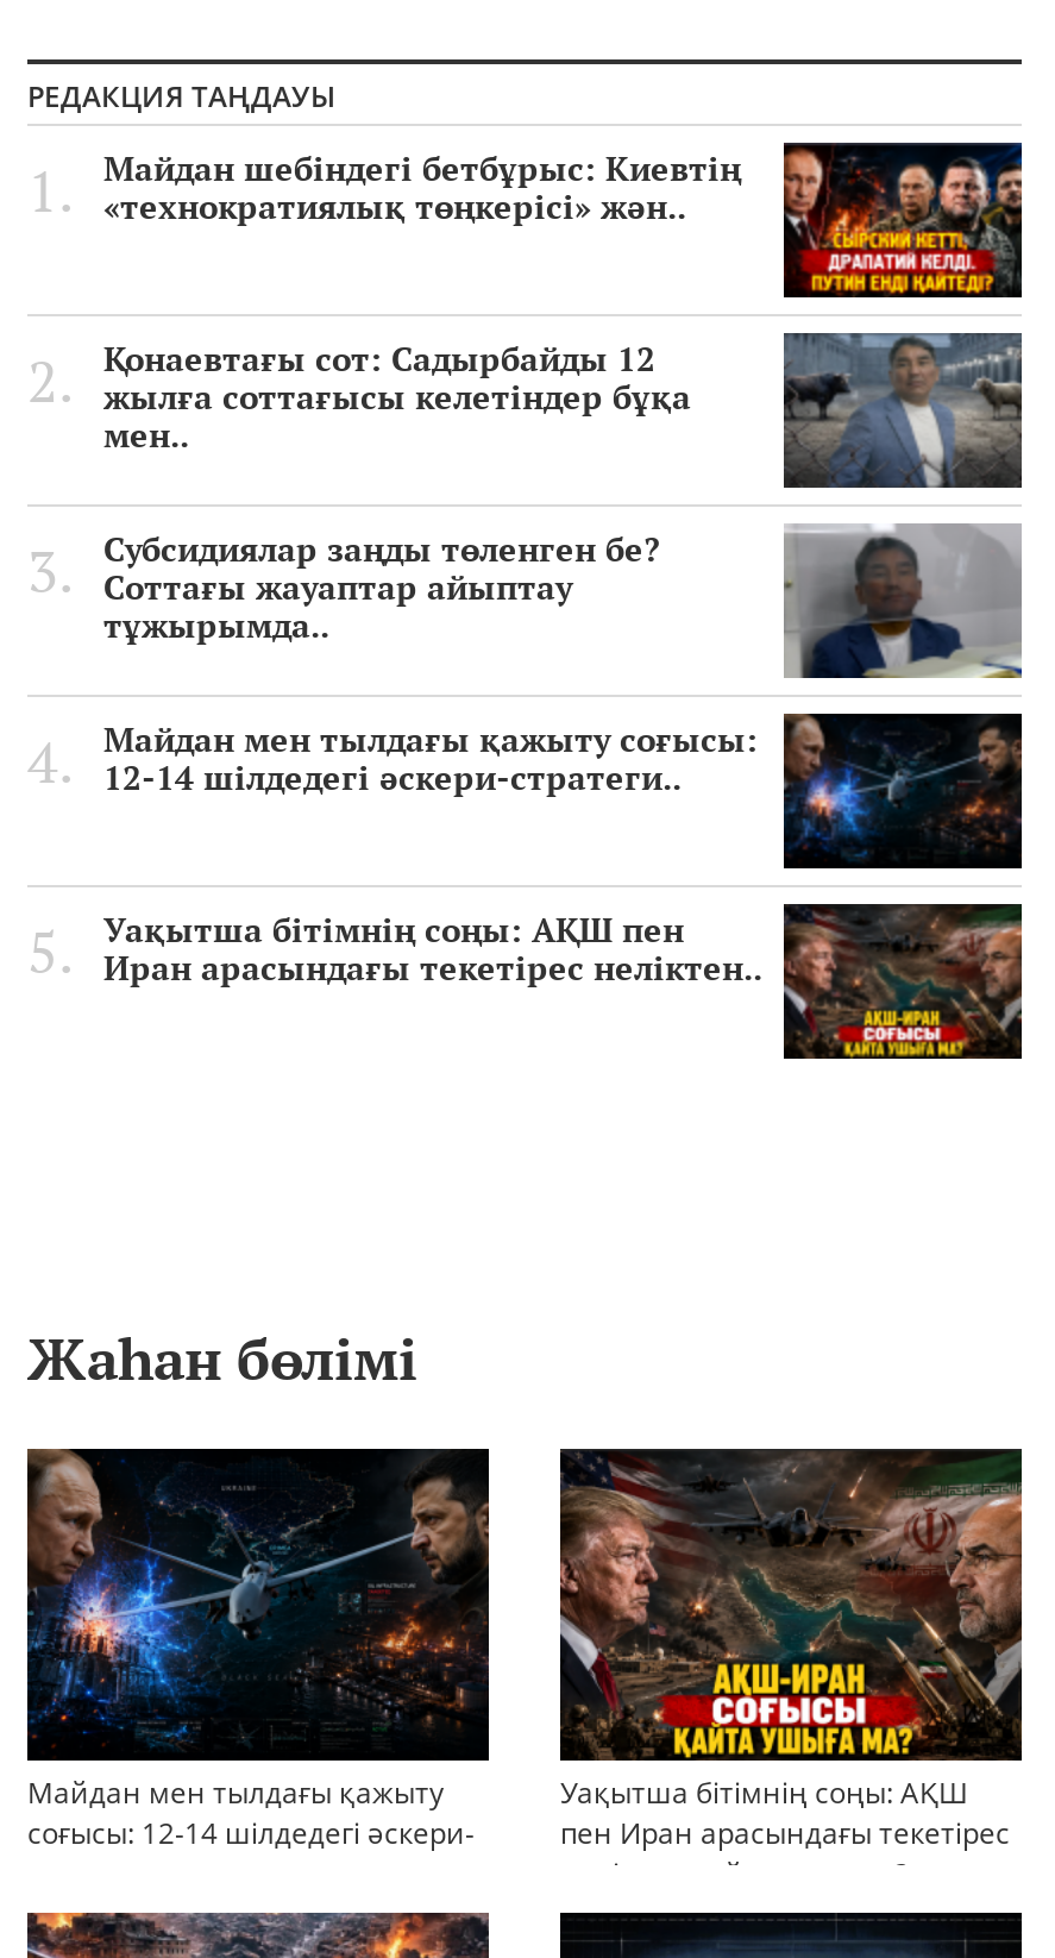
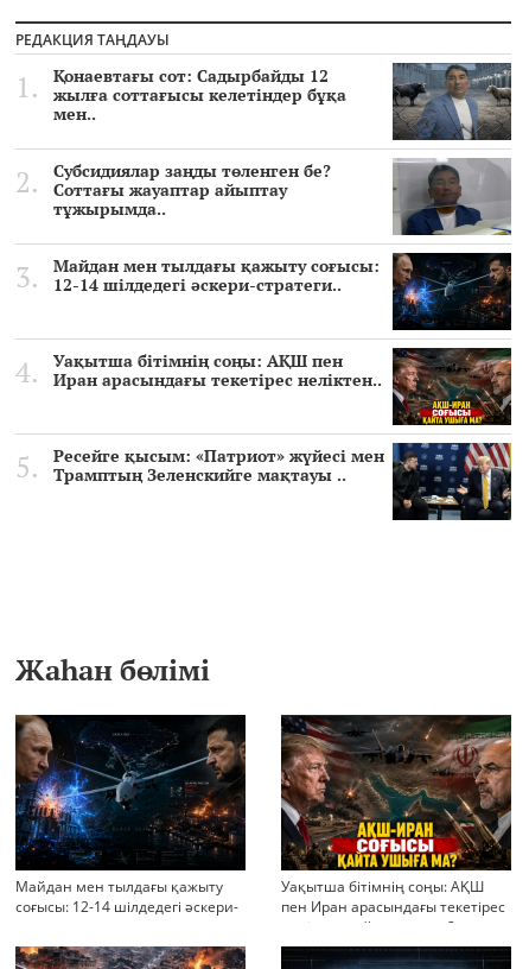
- [image]
- Майдан шебіндегі бетбұрыс: Киевтің
- «технократиялық төңкерісі» жән..

moved up: [image] | Қонаевтағы сот: Садырбайды 12 | жылға соттағысы келетіндер бұқа | ... | Уақытша бітімнің соңы: АҚШ пен | Иран арасындағы текетірес неліктен..

+ [image]
+ Ресейге қысым: «Патриот» жүйесі мен
+ Трамптың Зеленскийге мақтауы ..
